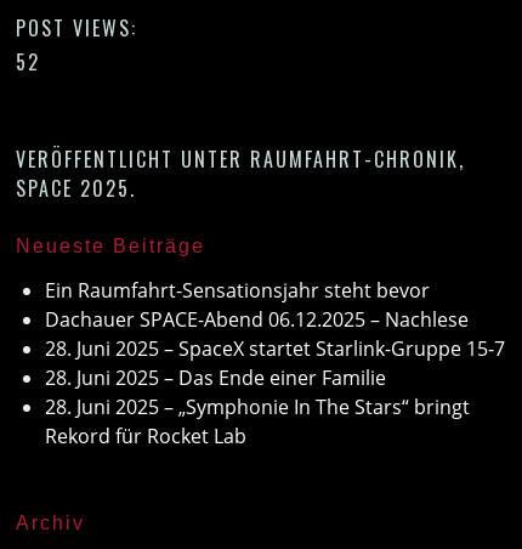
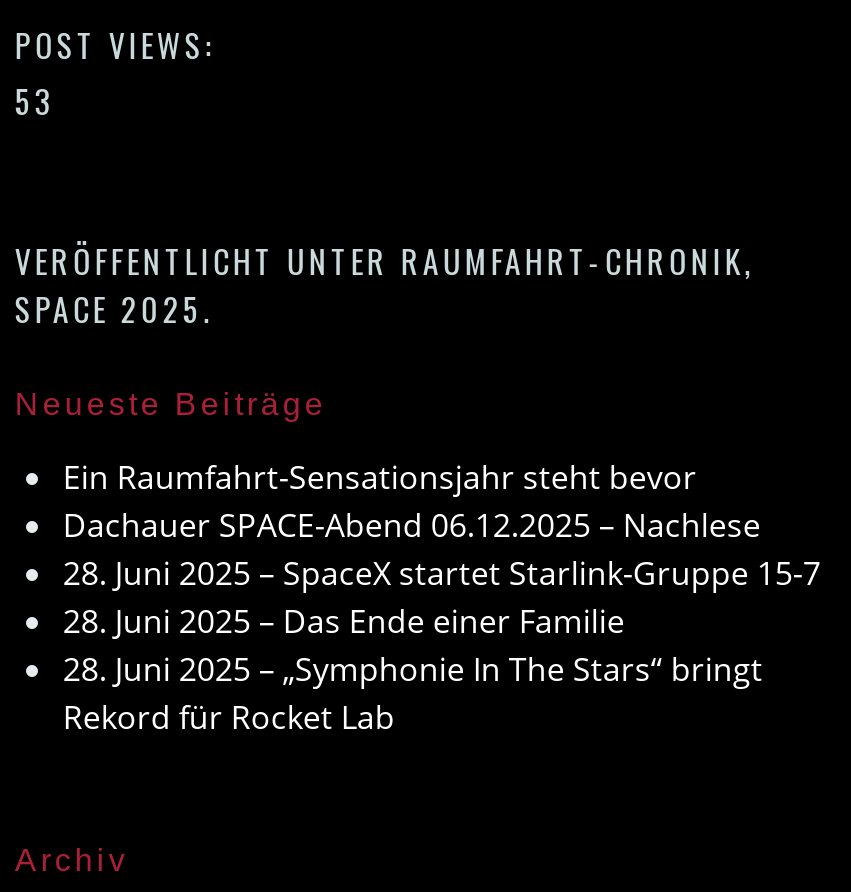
- 52
+ 53
